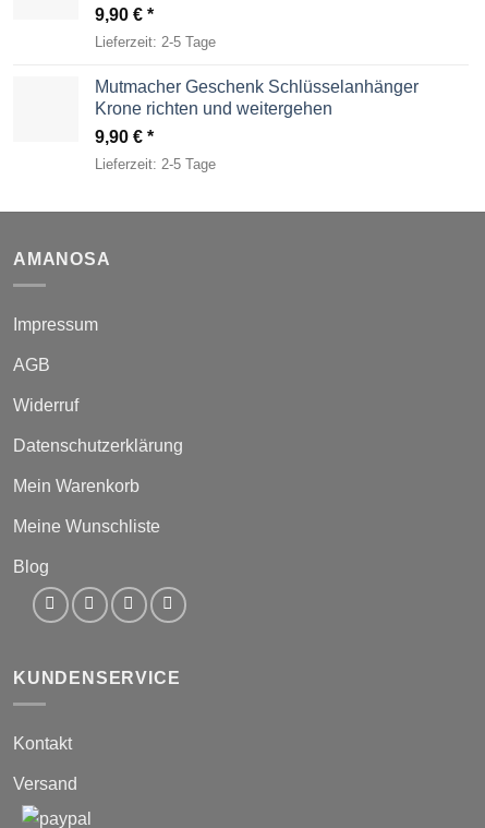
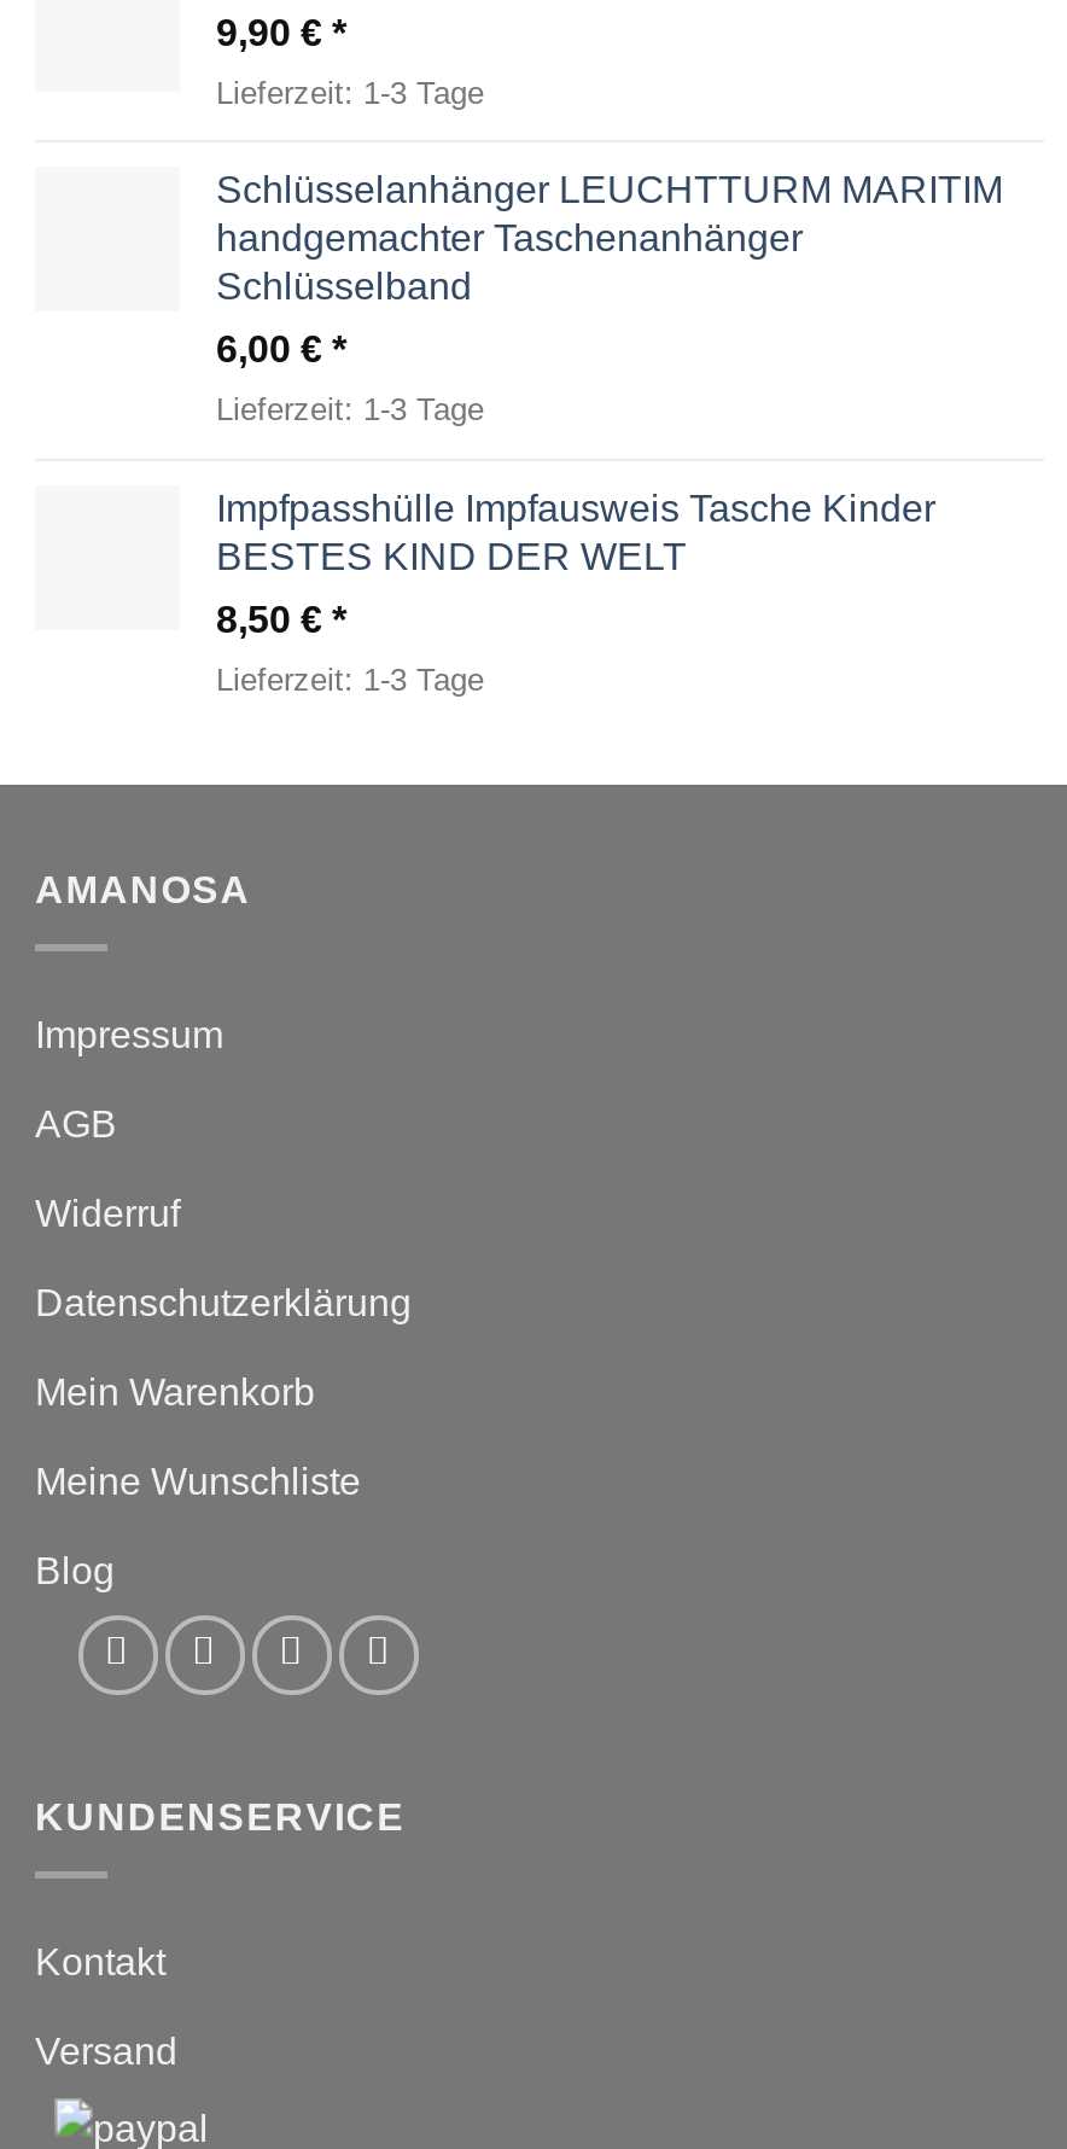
- Lieferzeit: 2-5 Tage
- Mutmacher Geschenk Schlüsselanhänger
- Krone richten und weitergehen
- 9,90 €
- Lieferzeit: 2-5 Tage
+ Lieferzeit: 1-3 Tage
+ Schlüsselanhänger LEUCHTTURM MARITIM
+ handgemachter Taschenanhänger
+ Schlüsselband
+ 6,00 €
+ Lieferzeit: 1-3 Tage
+ Impfpasshülle Impfausweis Tasche Kinder
+ BESTES KIND DER WELT
+ 8,50 €
+ Lieferzeit: 1-3 Tage
